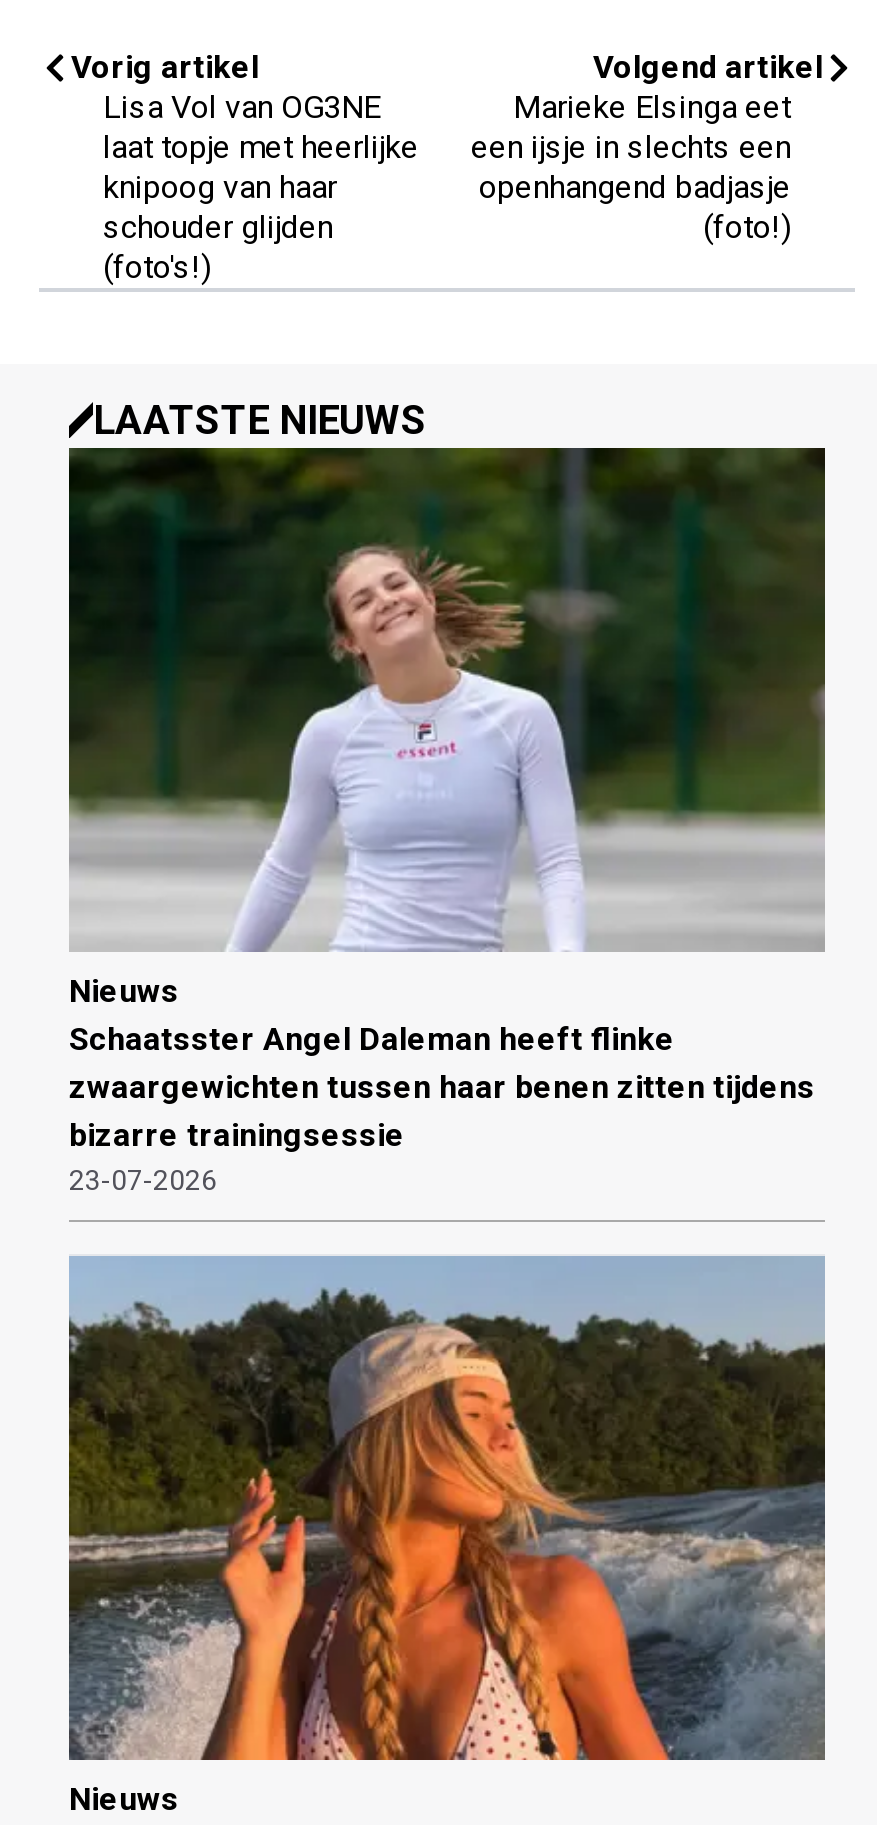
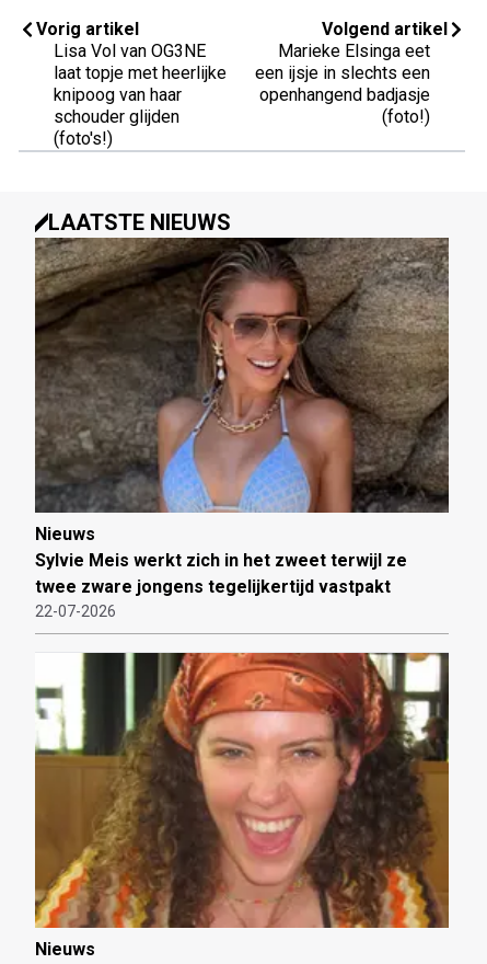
- [image]
- Schaatsster Angel Daleman heeft flinke
- zwaargewichten tussen haar benen zitten tijdens
- bizarre trainingsessie
- 23-07-2026
+ [image]
+ Sylvie Meis werkt zich in het zweet terwijl ze
+ twee zware jongens tegelijkertijd vastpakt
+ 22-07-2026

- [image]
+ [image]
